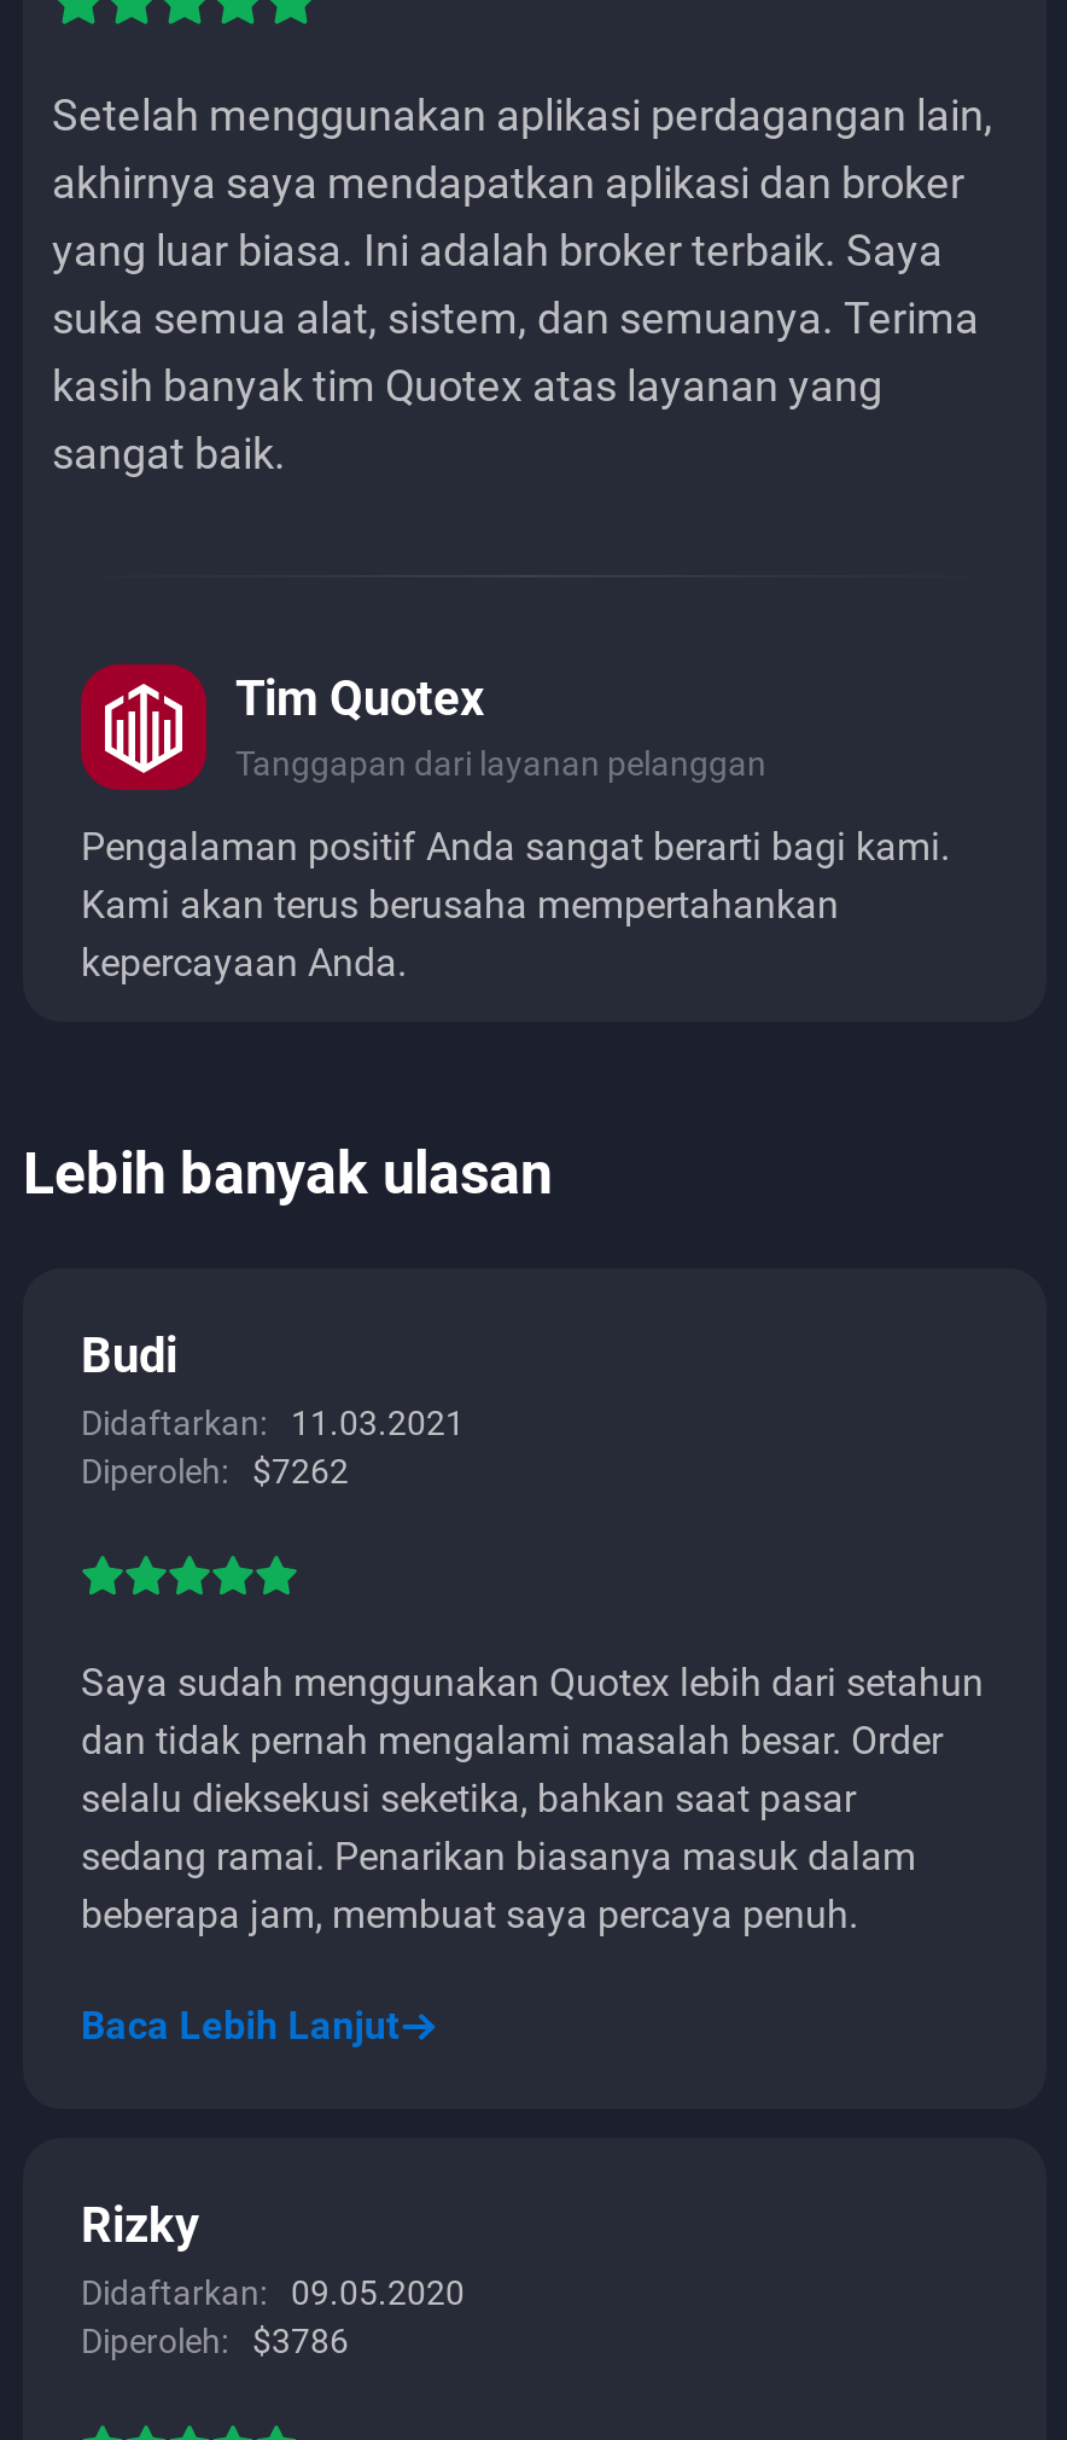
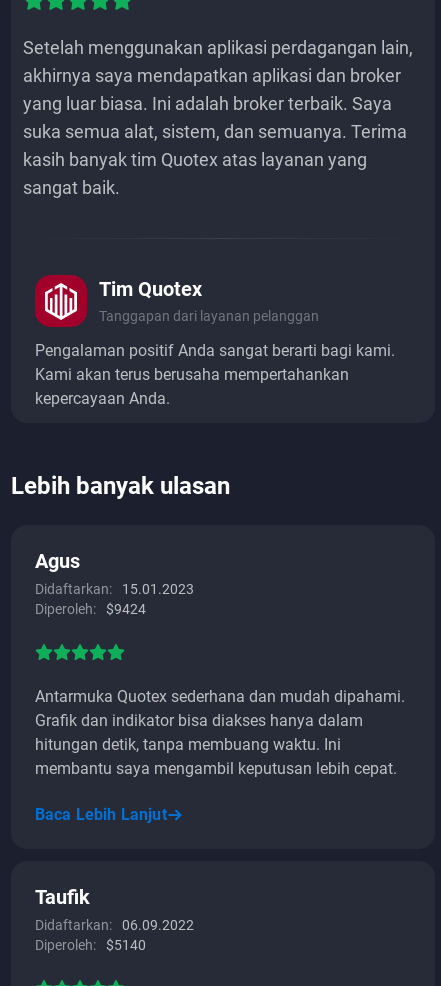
- Budi
+ Agus

- Didaftarkan: 11.03.2021
+ Didaftarkan: 15.01.2023

- Diperoleh: $7262
+ Diperoleh: $9424

- Saya sudah menggunakan Quotex lebih dari setahun
- dan tidak pernah mengalami masalah besar. Order
- selalu dieksekusi seketika, bahkan saat pasar
- sedang ramai. Penarikan biasanya masuk dalam
- beberapa jam, membuat saya percaya penuh.
+ Antarmuka Quotex sederhana dan mudah dipahami.
+ Grafik dan indikator bisa diakses hanya dalam
+ hitungan detik, tanpa membuang waktu. Ini
+ membantu saya mengambil keputusan lebih cepat.

- Rizky
+ Taufik

- Didaftarkan: 09.05.2020
+ Didaftarkan: 06.09.2022

- Diperoleh: $3786
+ Diperoleh: $5140
